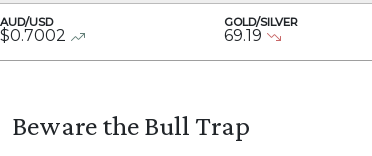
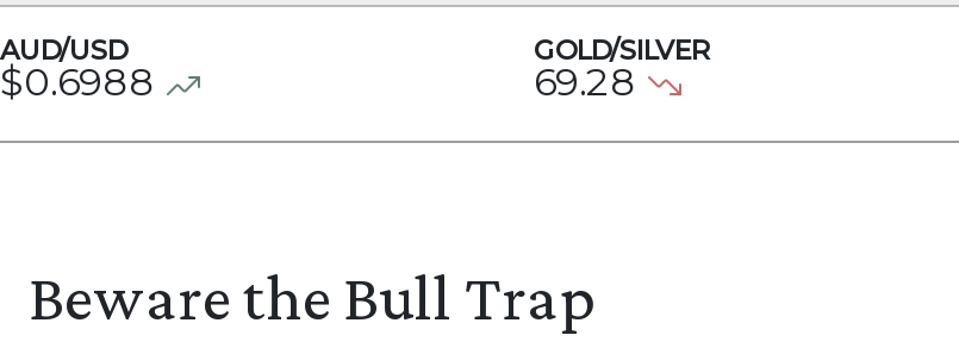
- $0.7002
+ $0.6988

- 69.19
+ 69.28
